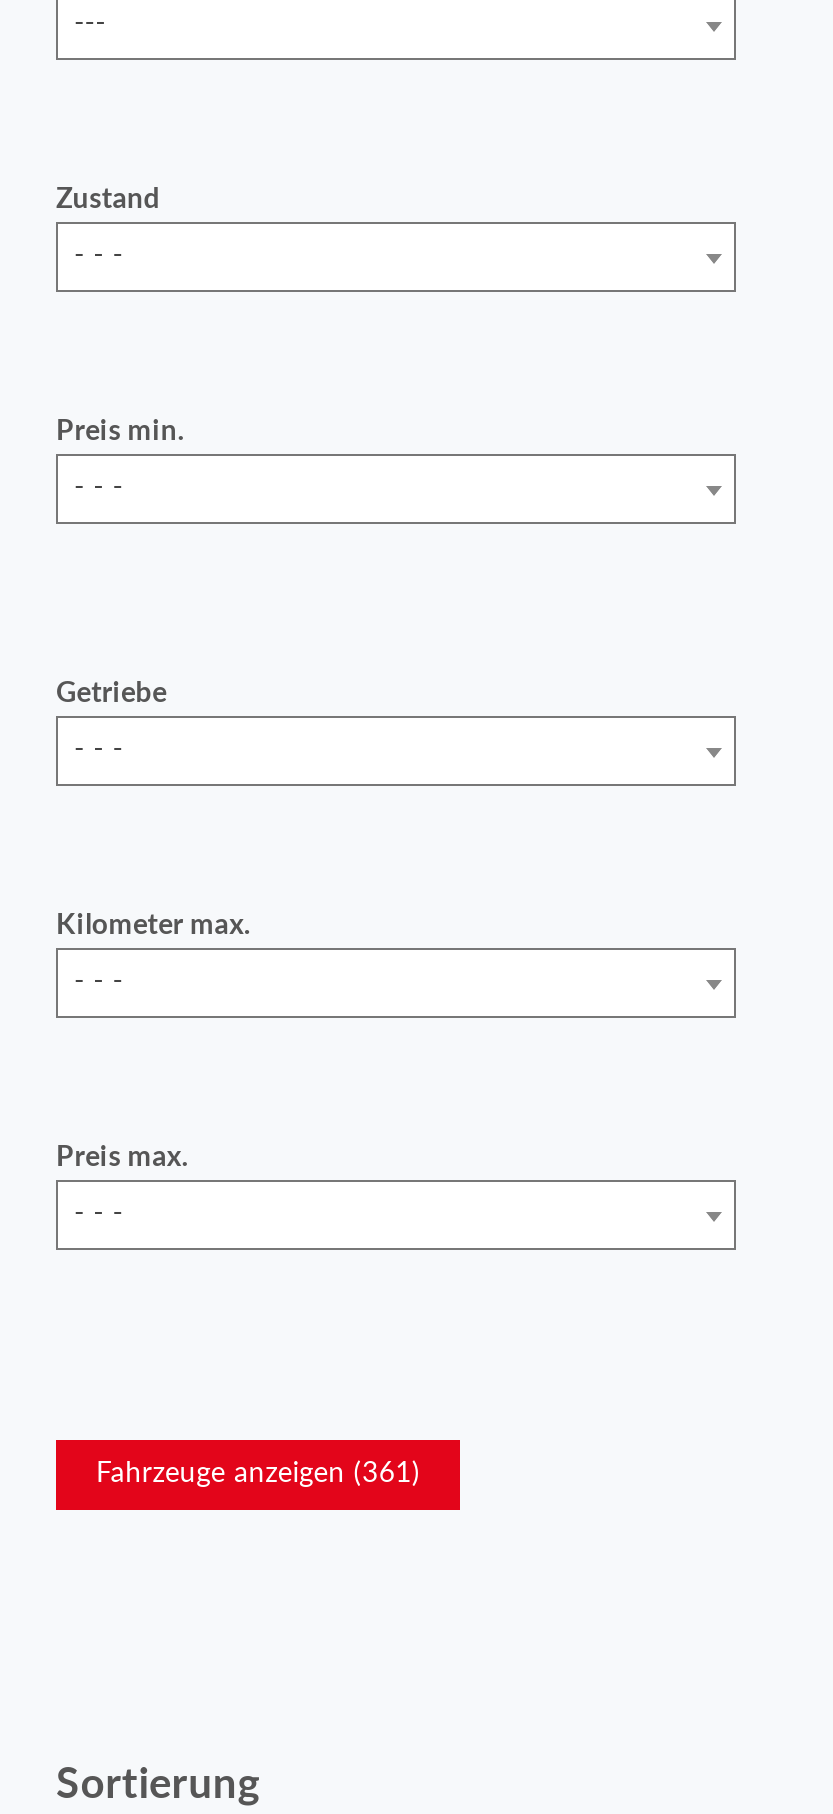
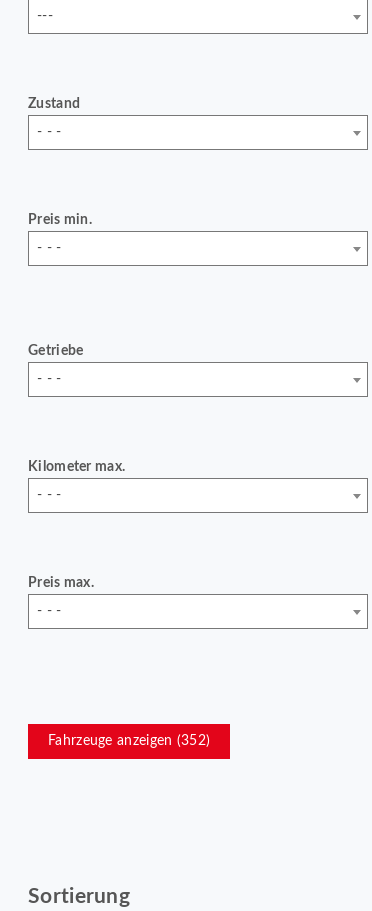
- Fahrzeuge anzeigen (361)
+ Fahrzeuge anzeigen (352)
